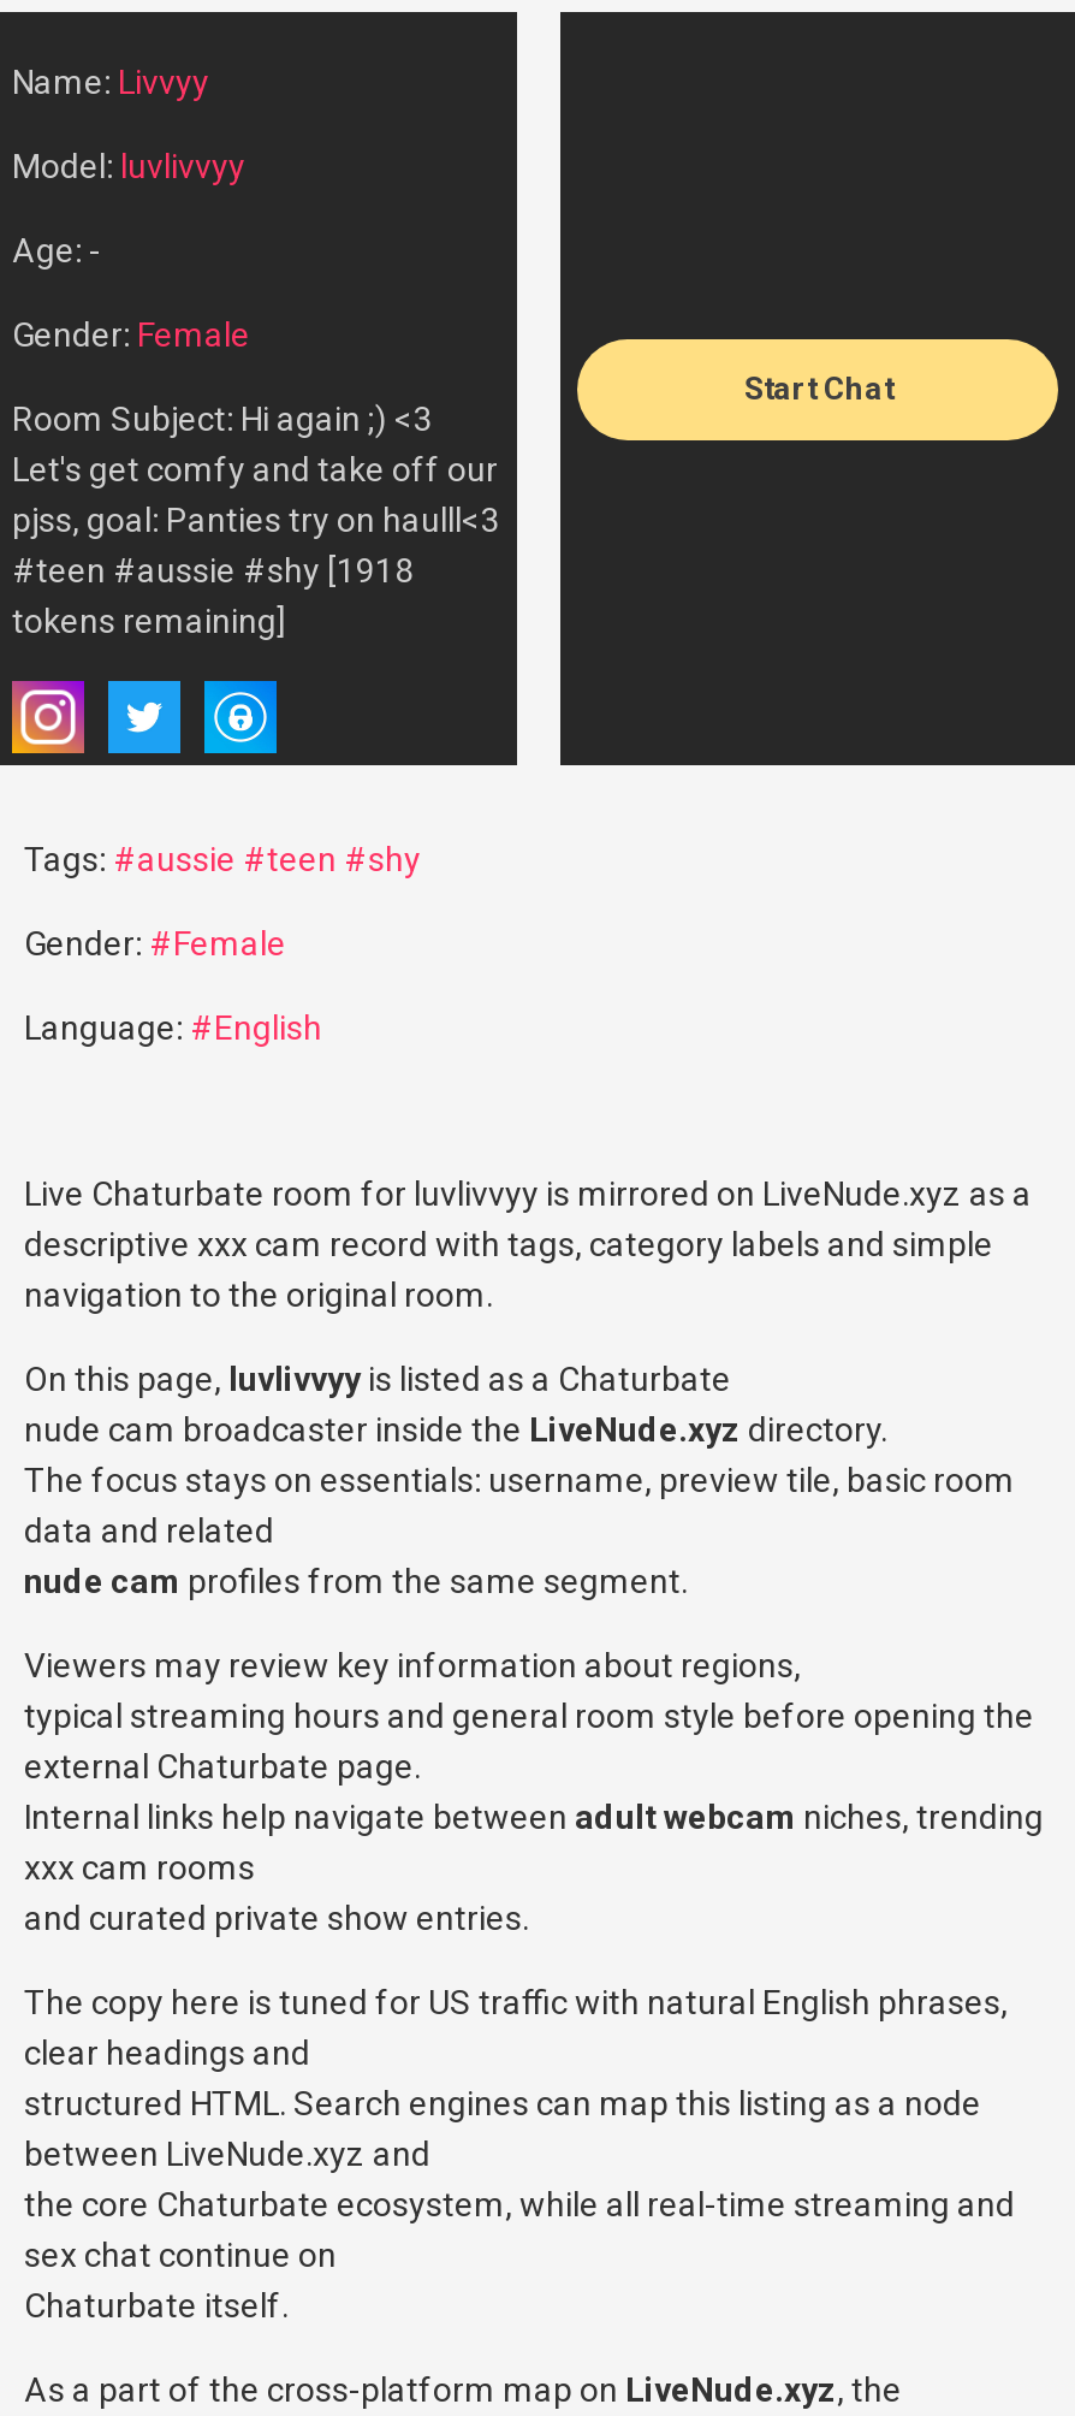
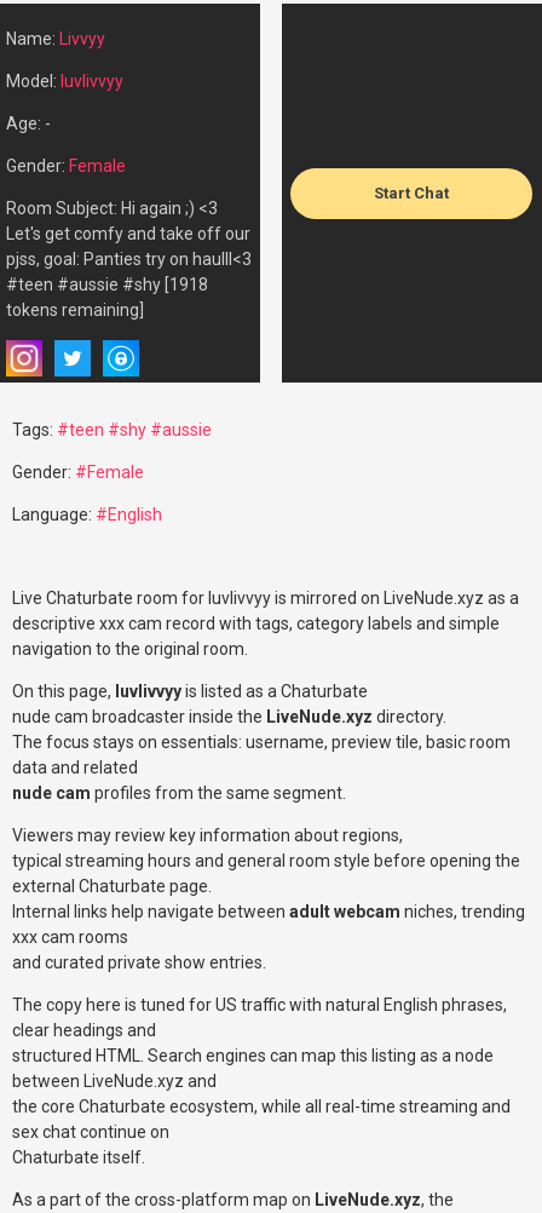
- Tags: #aussie #teen #shy
+ Tags: #teen #shy #aussie
